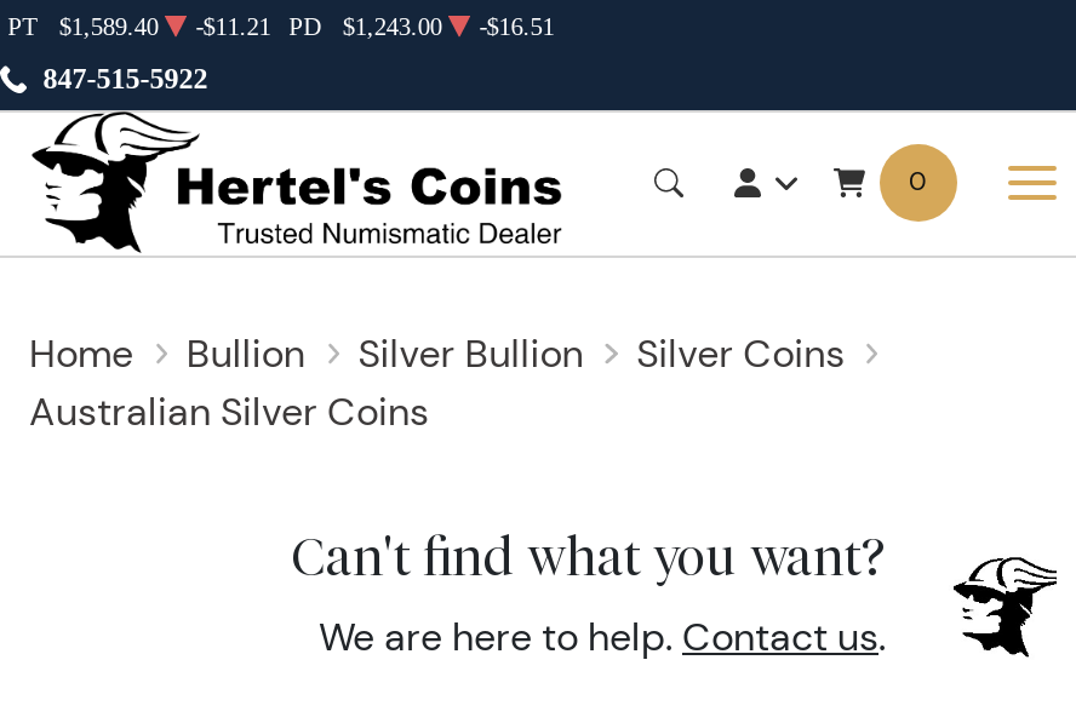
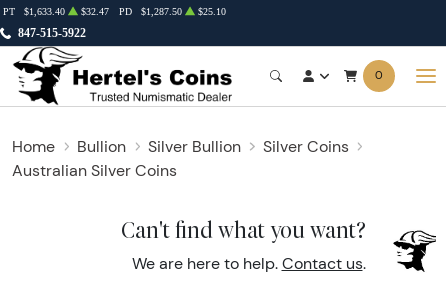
- $1,589.40
+ $1,633.40

- -$11.21
+ $32.47

- $1,243.00
+ $1,287.50

- -$16.51
+ $25.10
